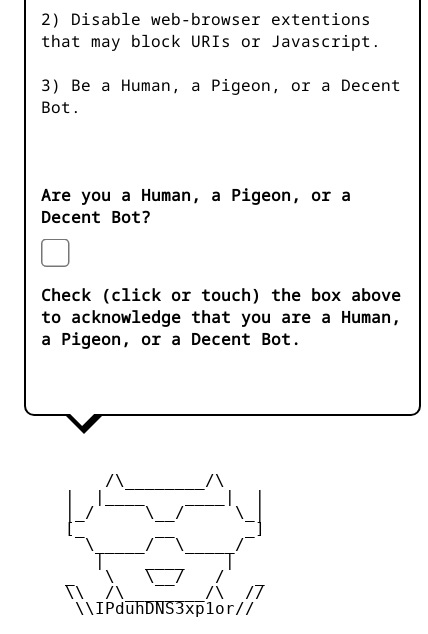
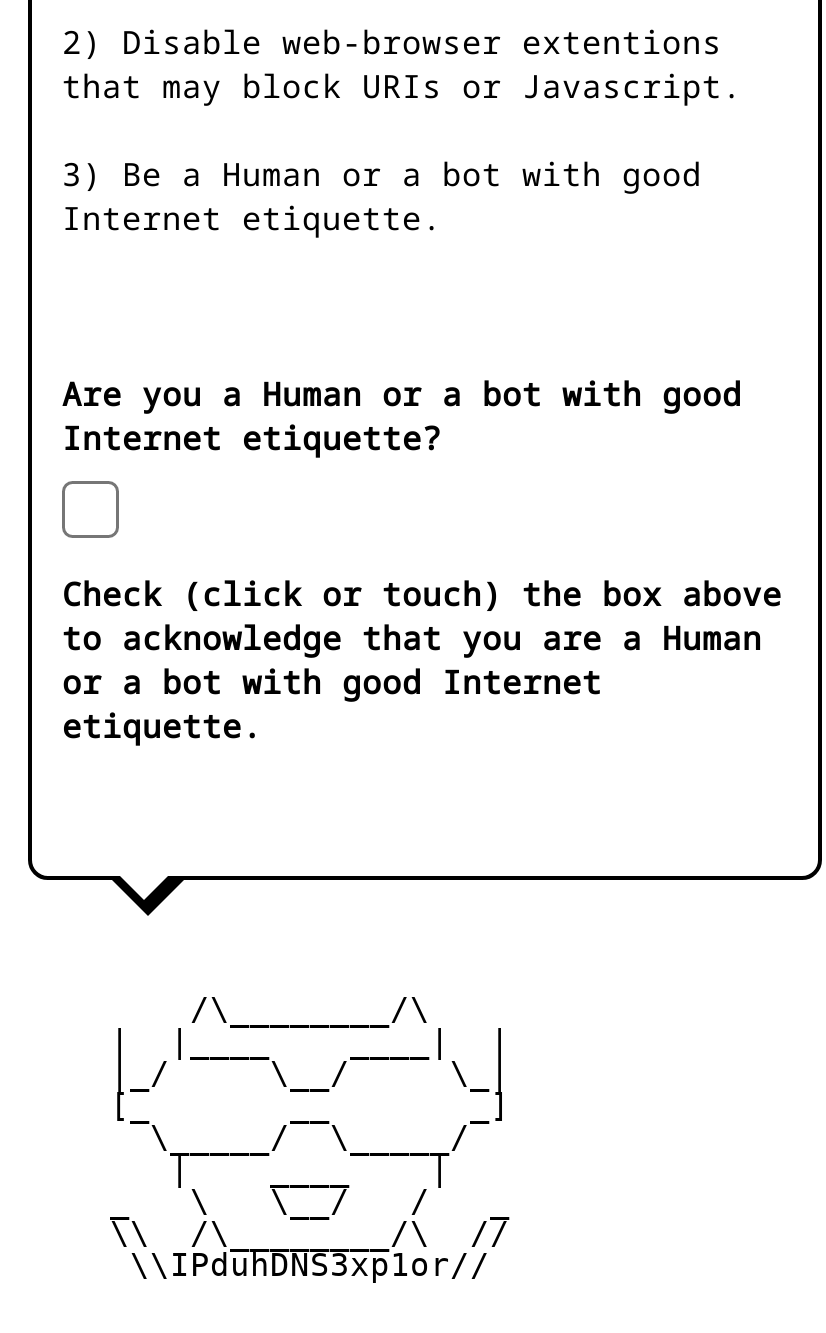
- 3) Be a Human, a Pigeon, or a Decent
- Bot.
+ 3) Be a Human or a bot with good
+ Internet etiquette.

- Are you a Human, a Pigeon, or a
- Decent Bot?
+ Are you a Human or a bot with good
+ Internet etiquette?

- to acknowledge that you are a Human,
- a Pigeon, or a Decent Bot.
+ to acknowledge that you are a Human
+ or a bot with good Internet
+ etiquette.
